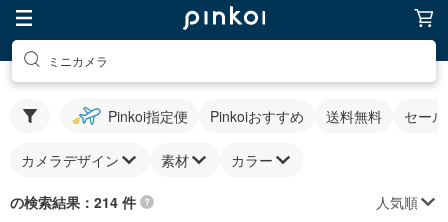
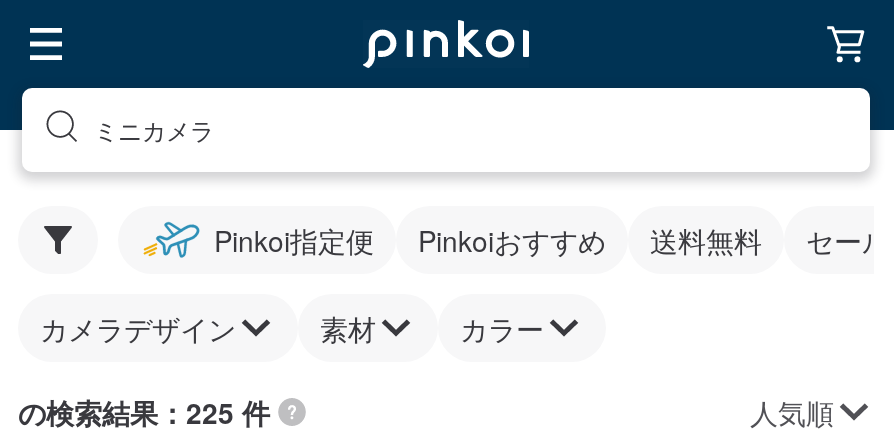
- の検索結果：214 件
+ の検索結果：225 件
